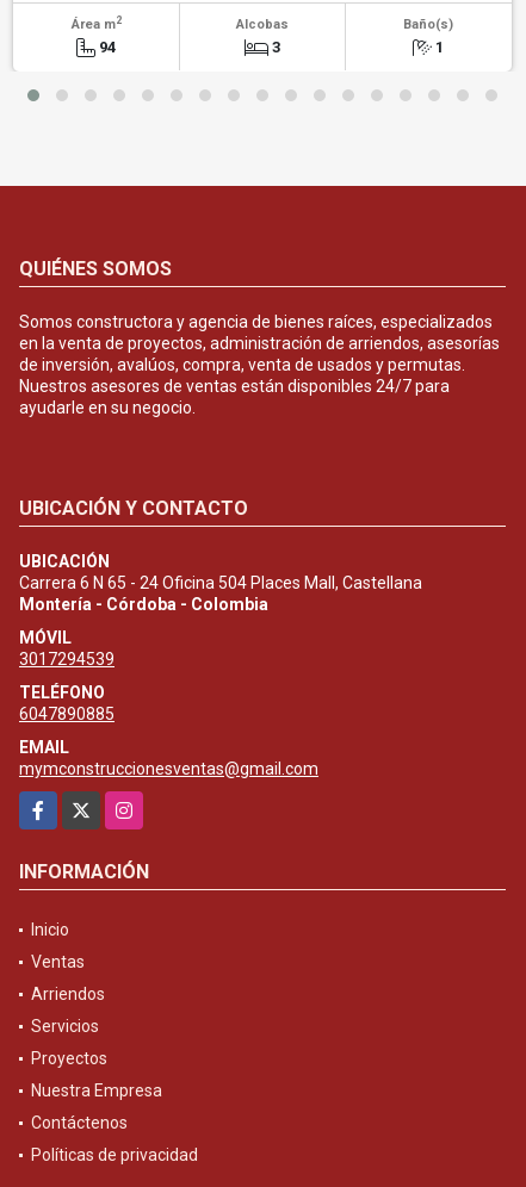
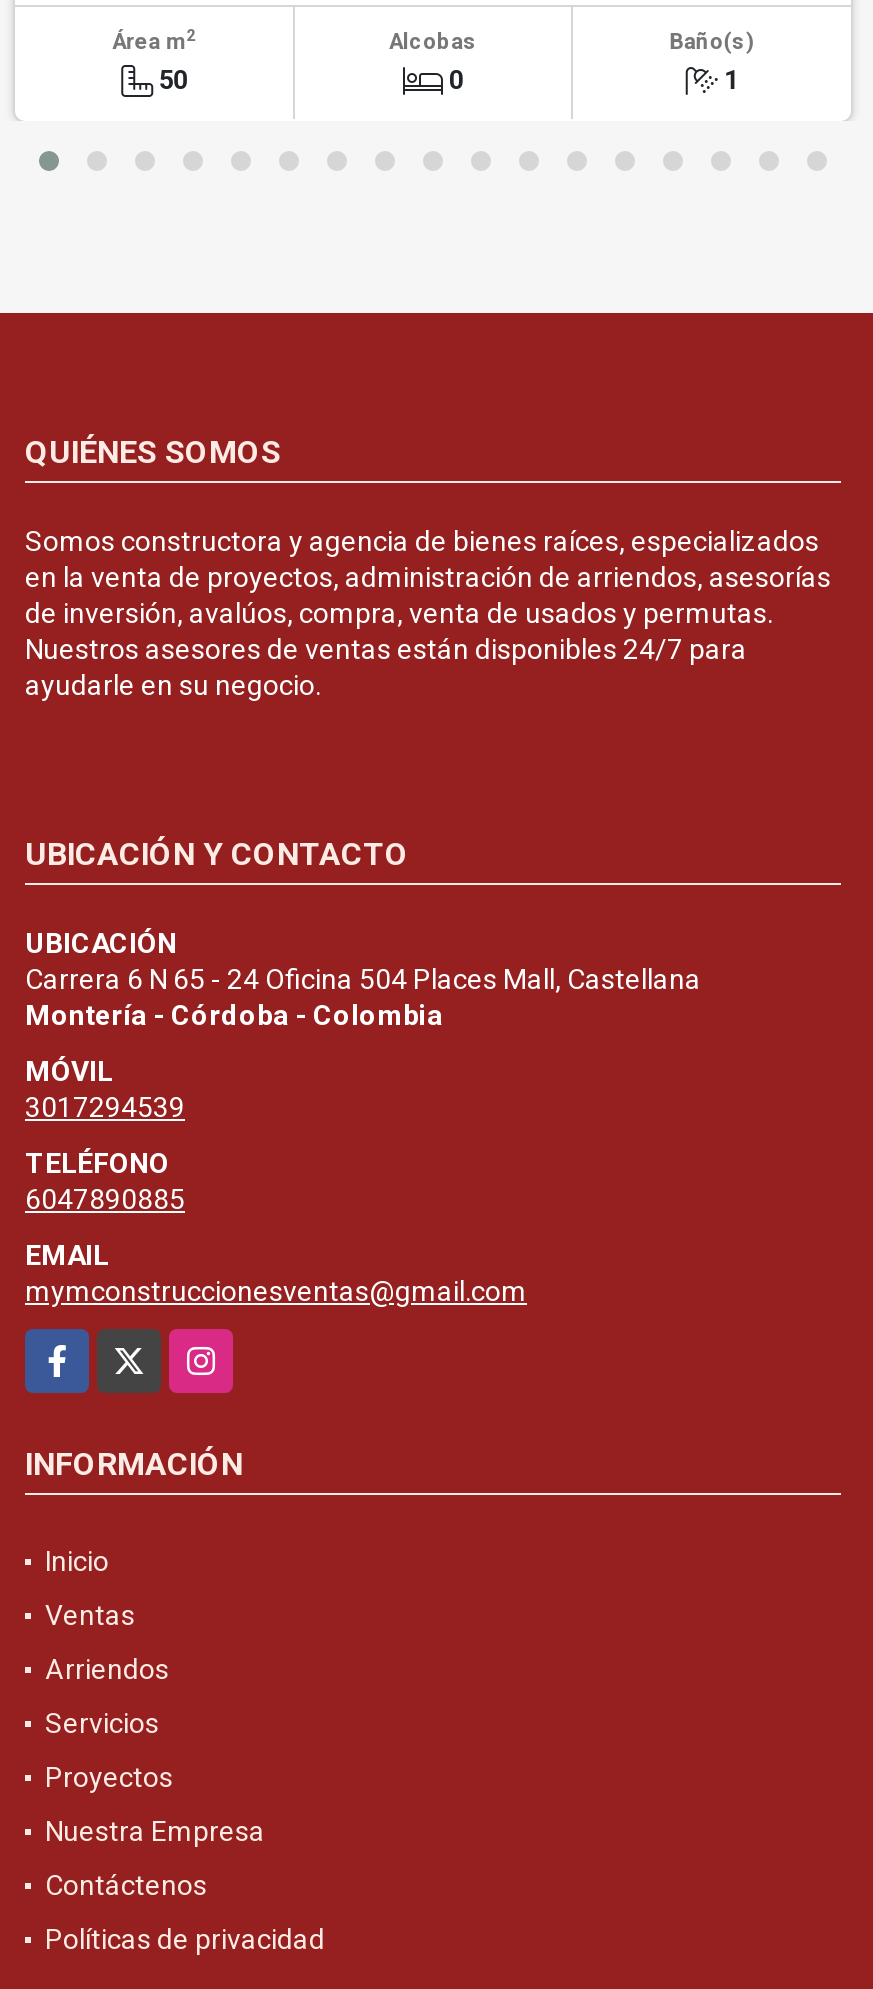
- 94
+ 50

- 3
+ 0
